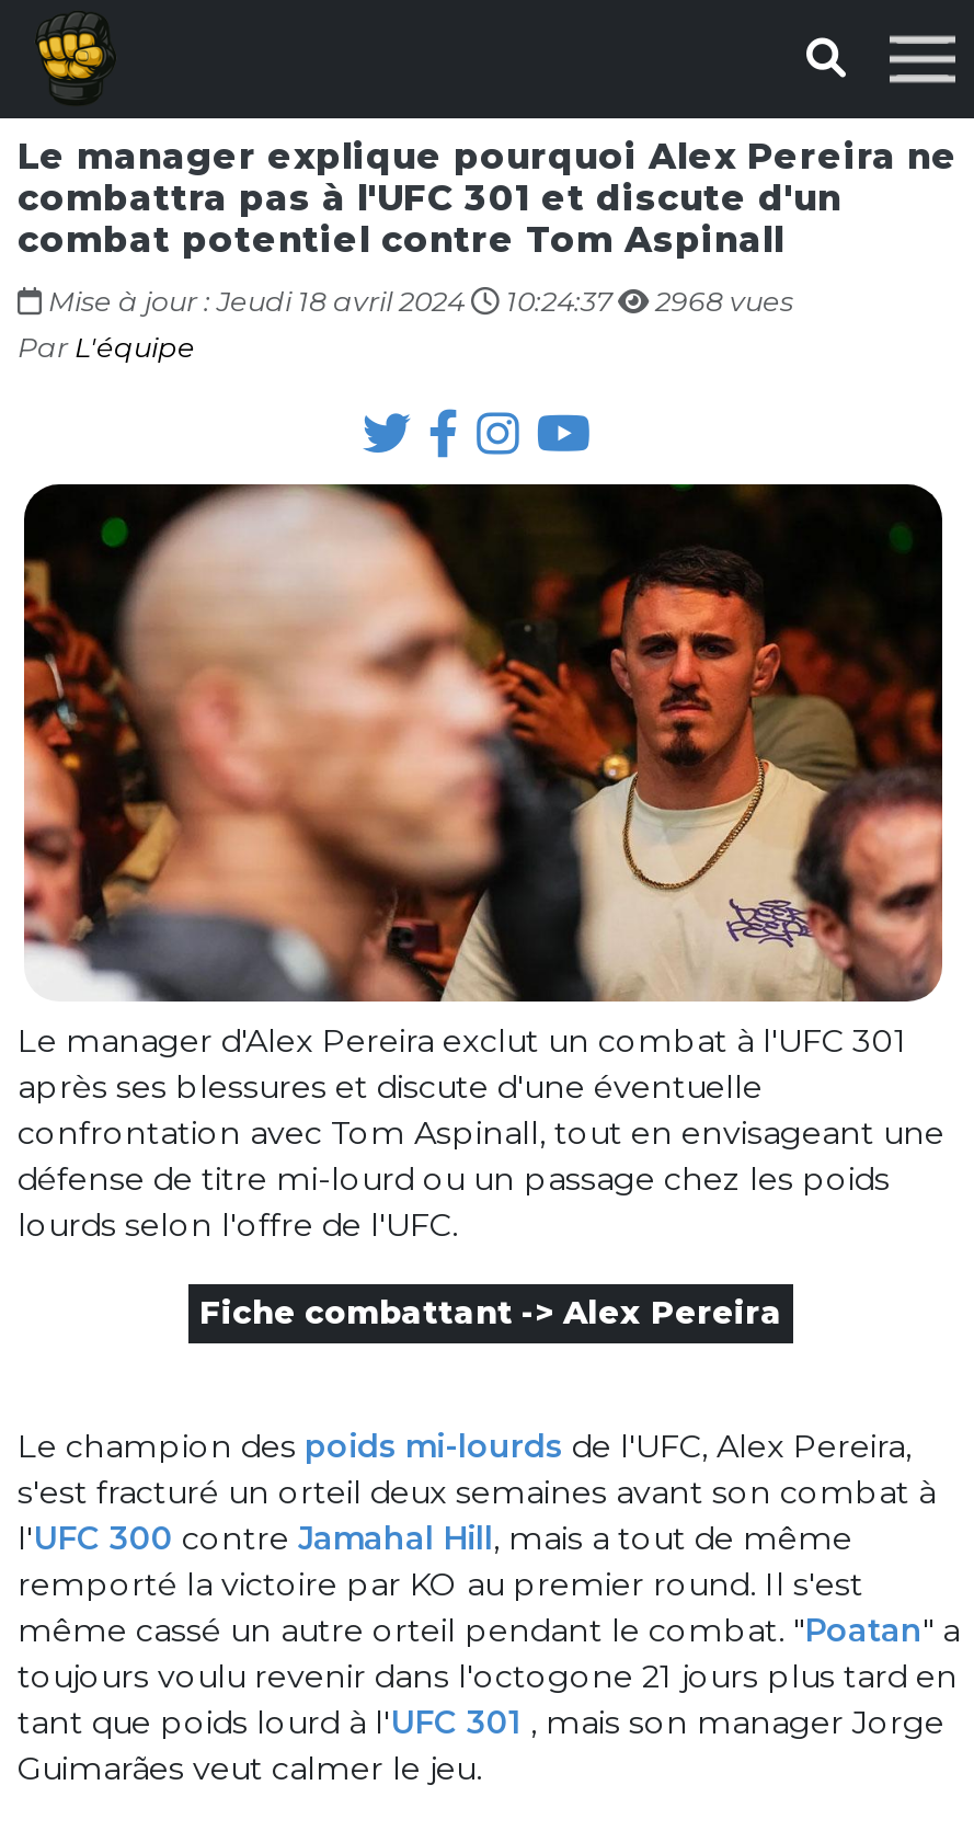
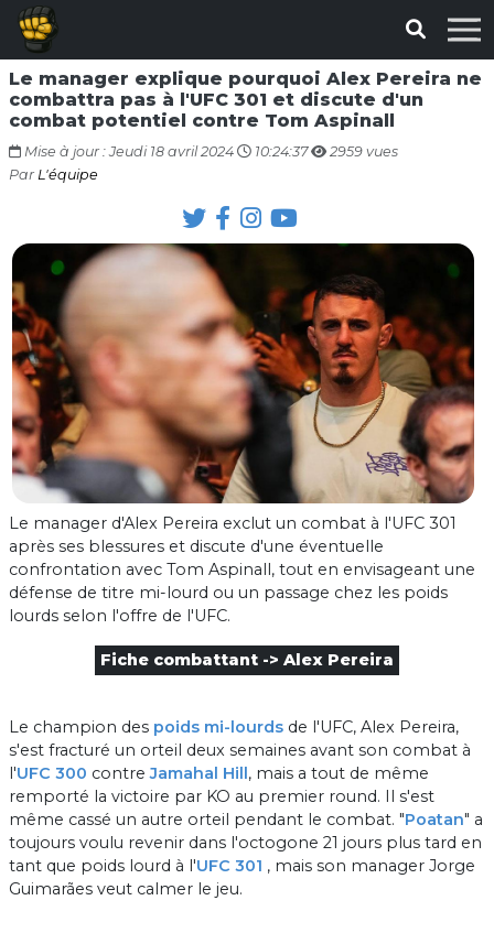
- 2968 vues
+ 2959 vues
